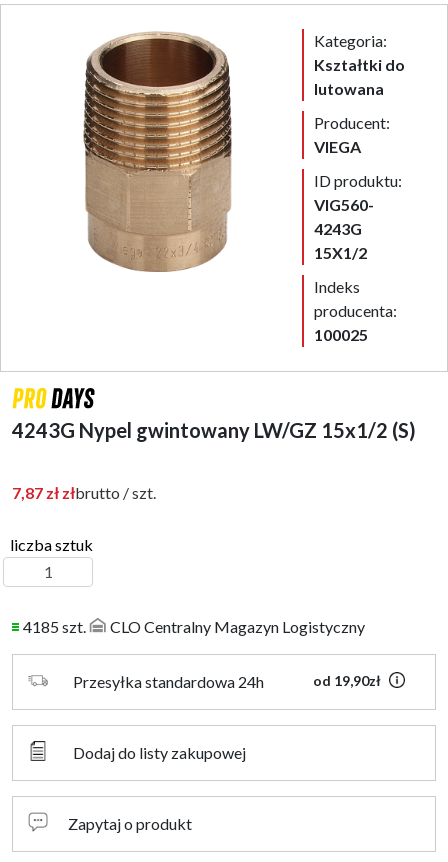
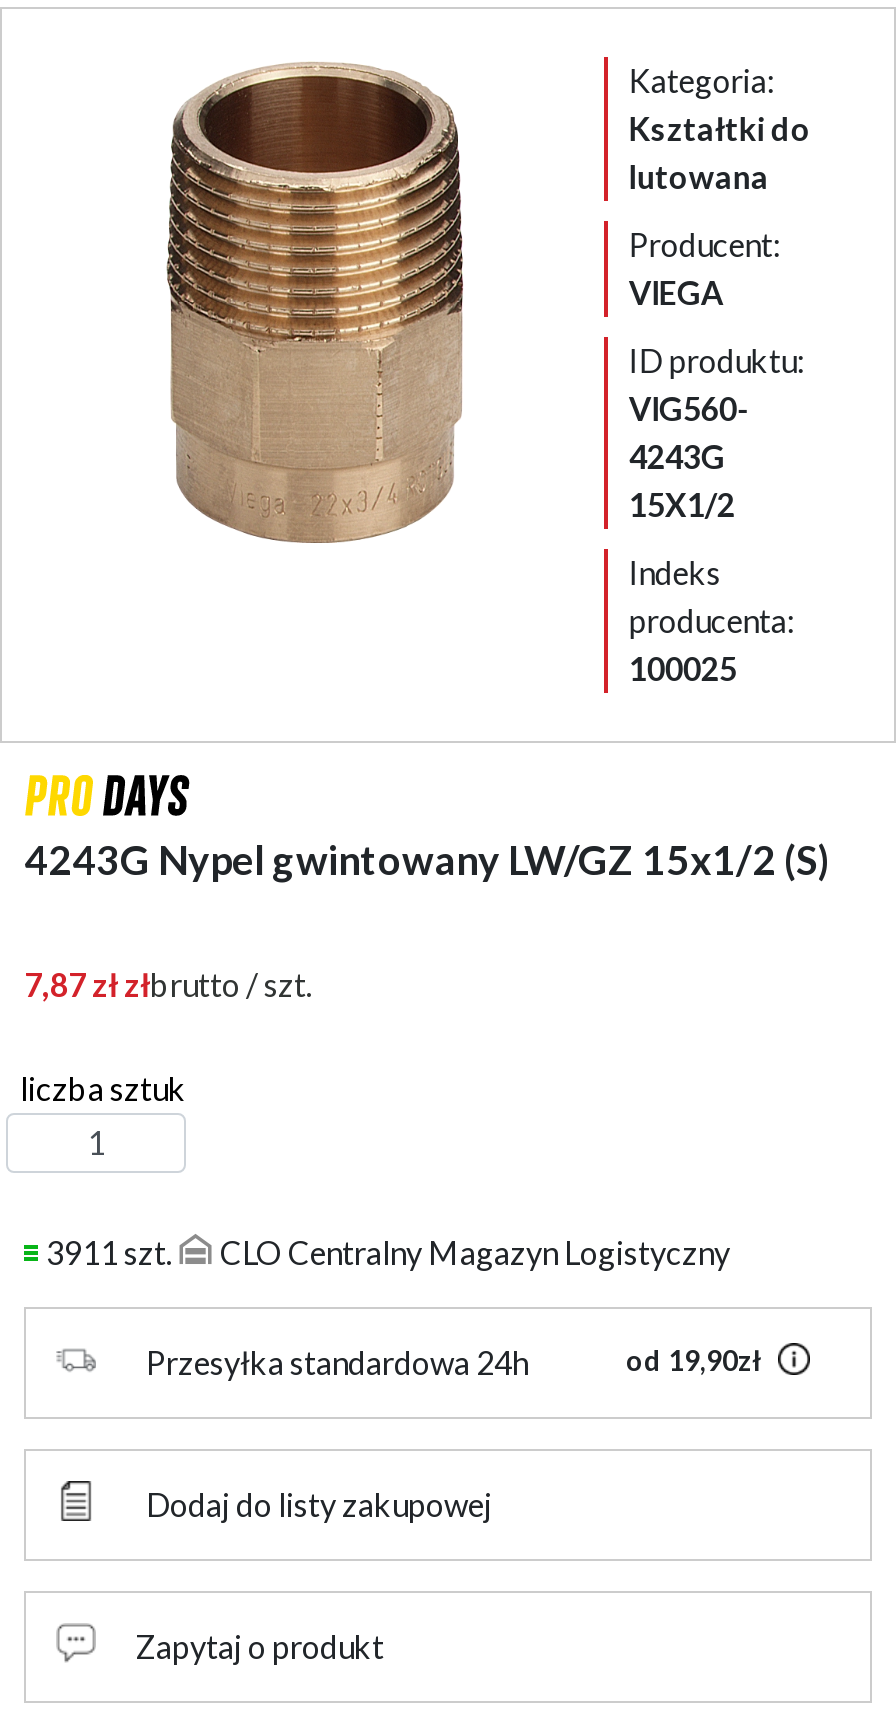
- 4185 szt. CLO Centralny Magazyn Logistyczny
+ 3911 szt. CLO Centralny Magazyn Logistyczny
